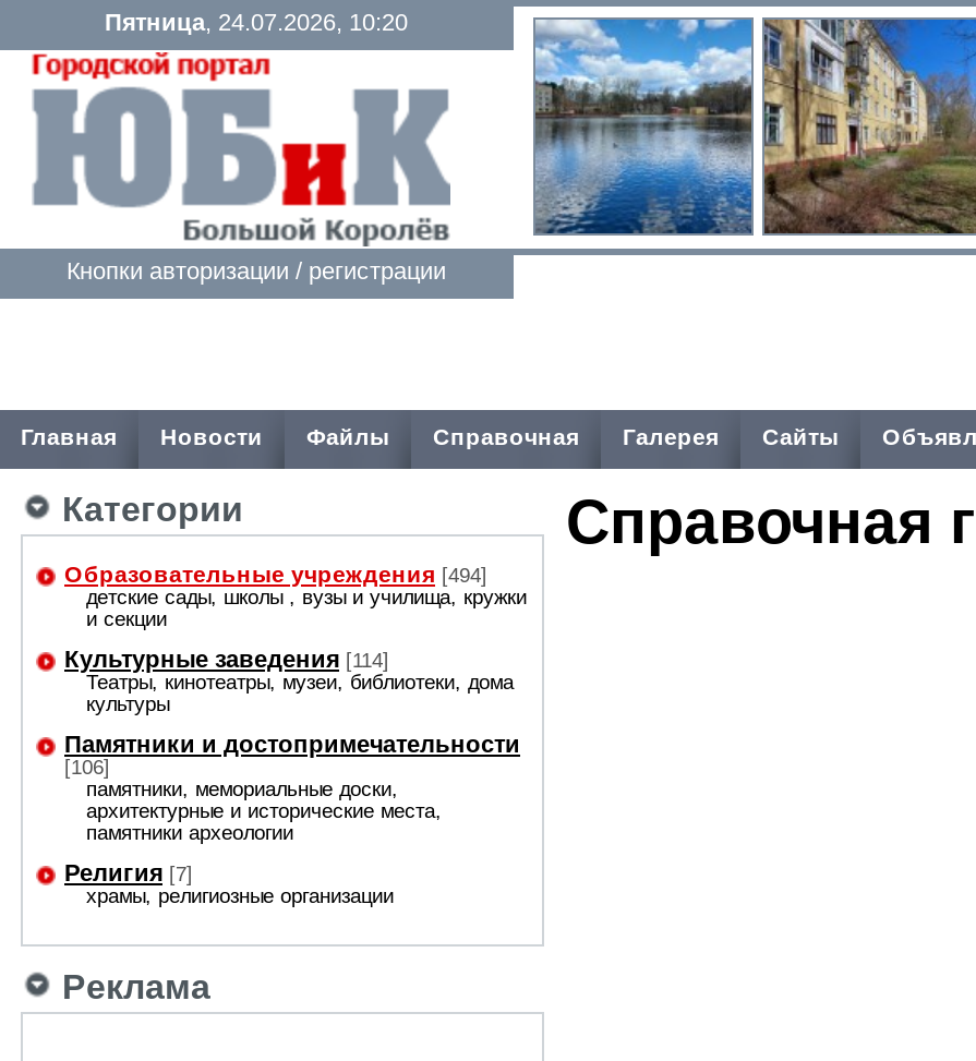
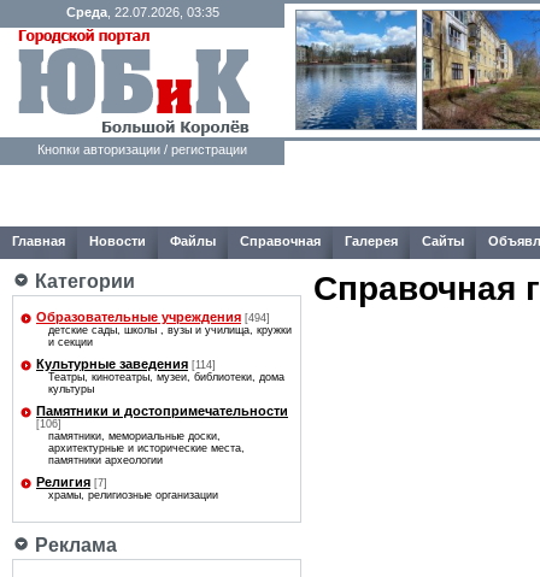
- Пятница, 24.07.2026, 10:20
+ Среда, 22.07.2026, 03:35
